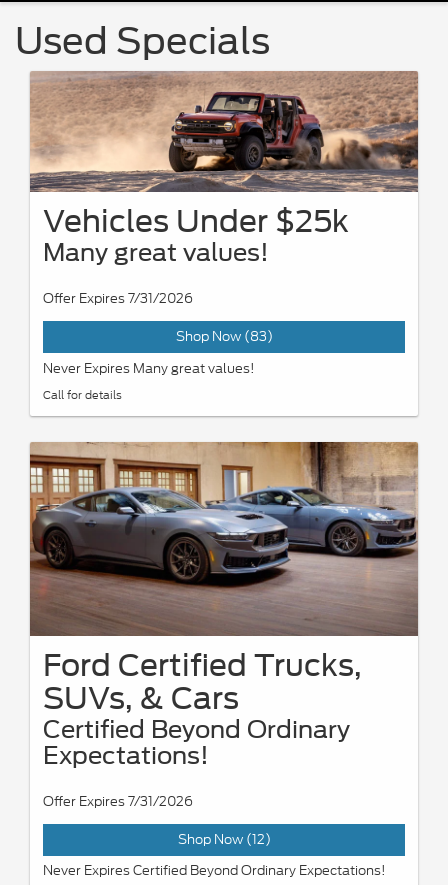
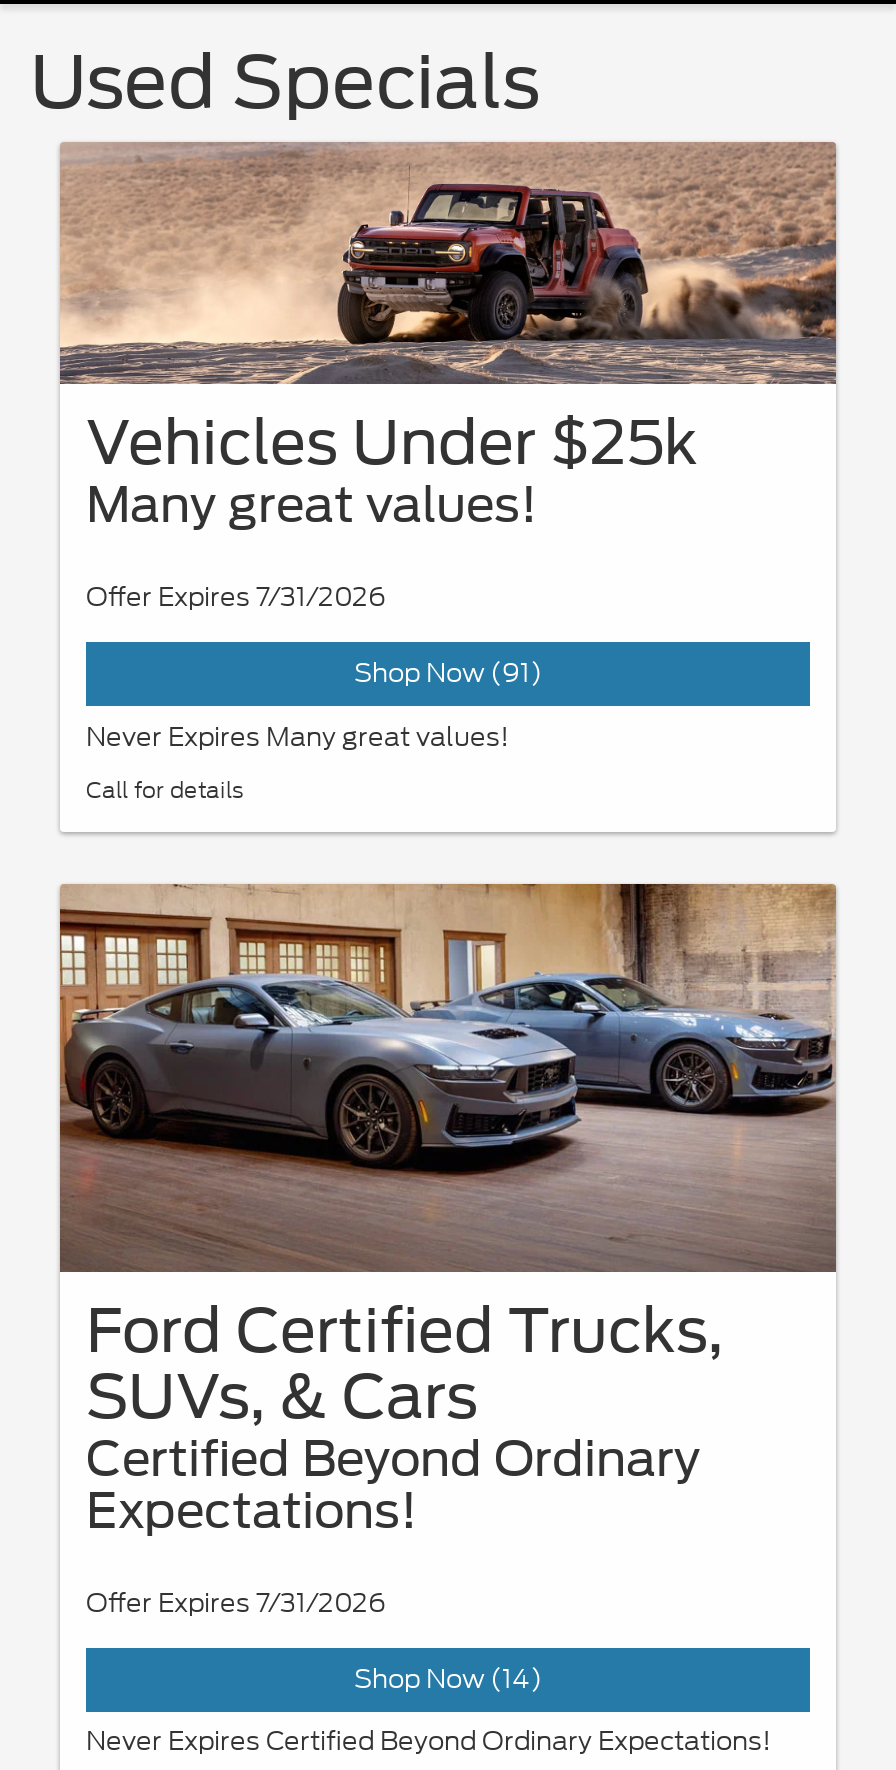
- Shop Now (83)
+ Shop Now (91)

- Shop Now (12)
+ Shop Now (14)
